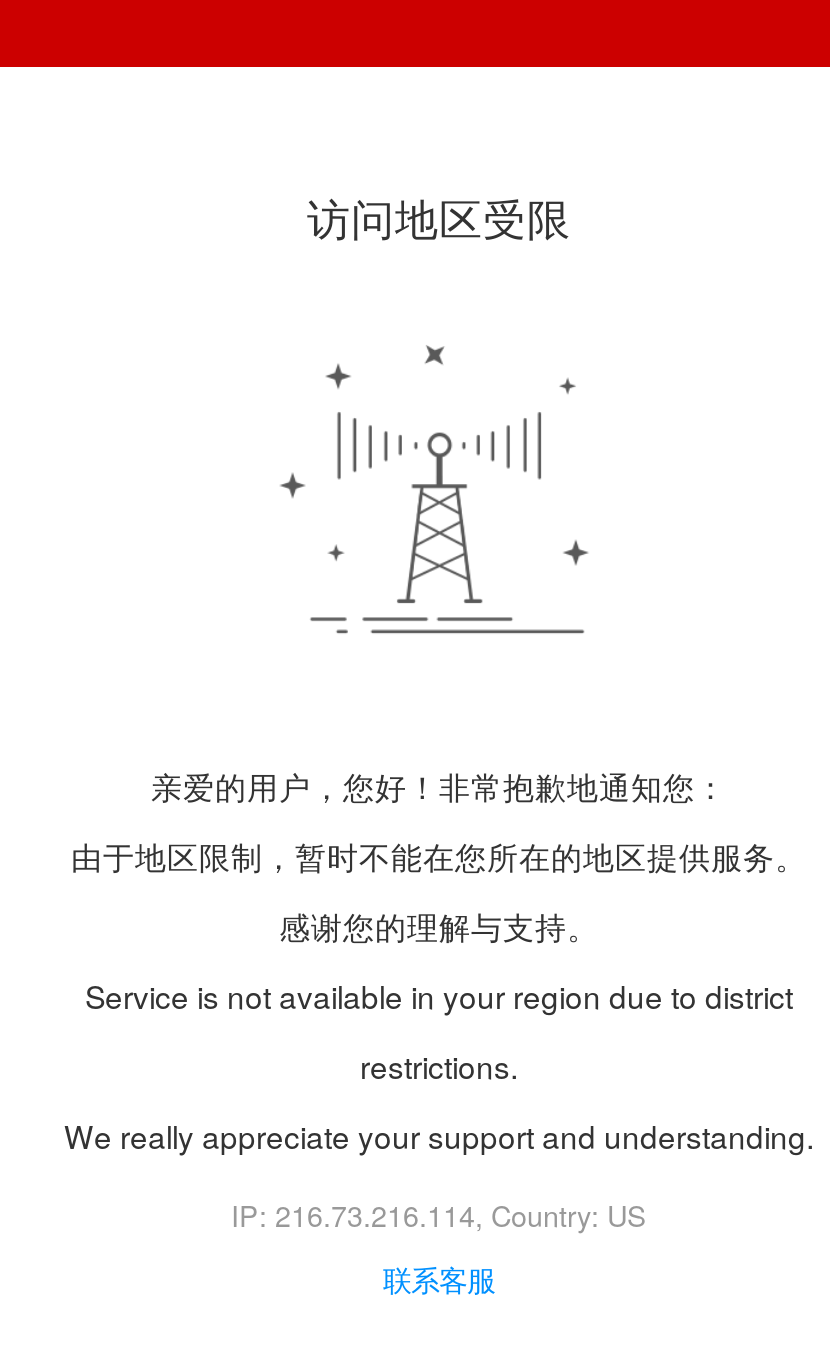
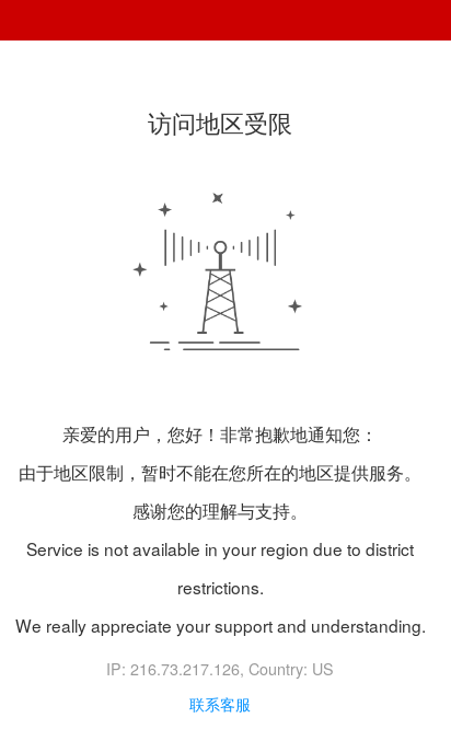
- IP: 216.73.216.114, Country: US
+ IP: 216.73.217.126, Country: US
